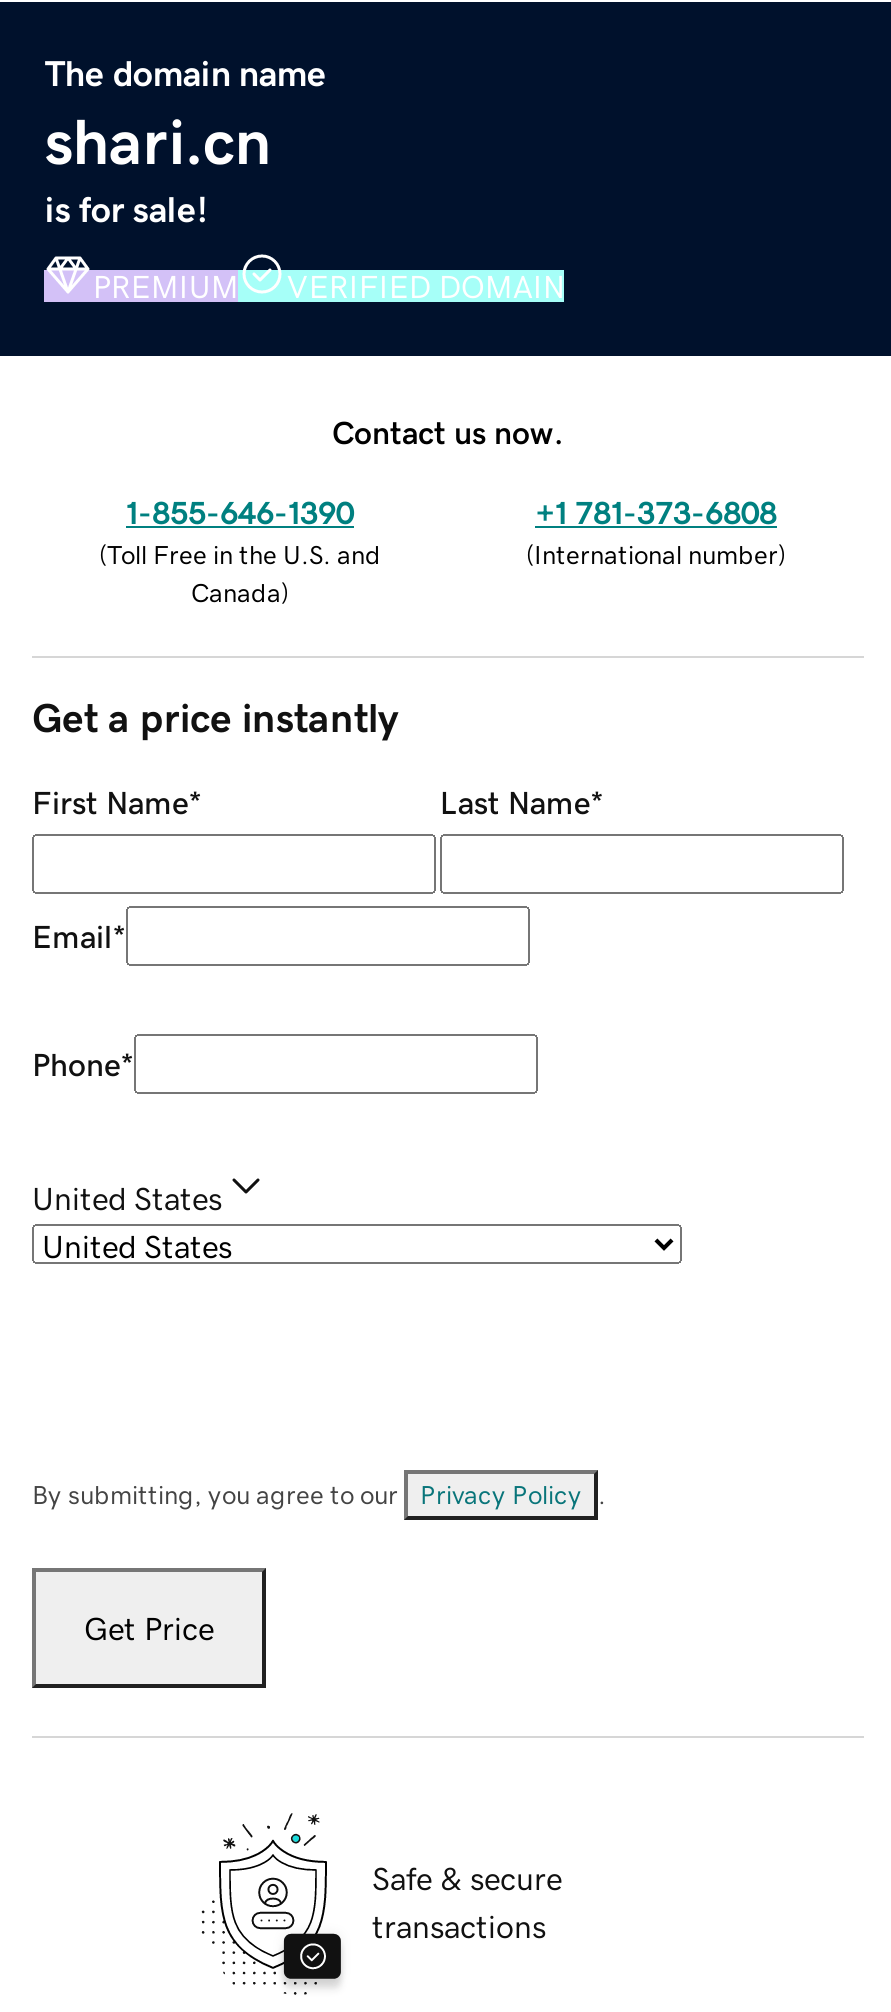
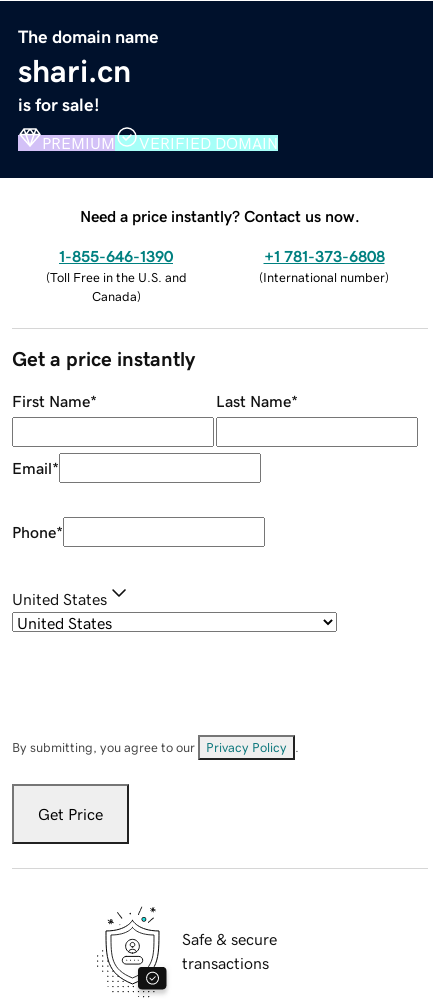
- Contact us now.
+ Need a price instantly? Contact us now.
